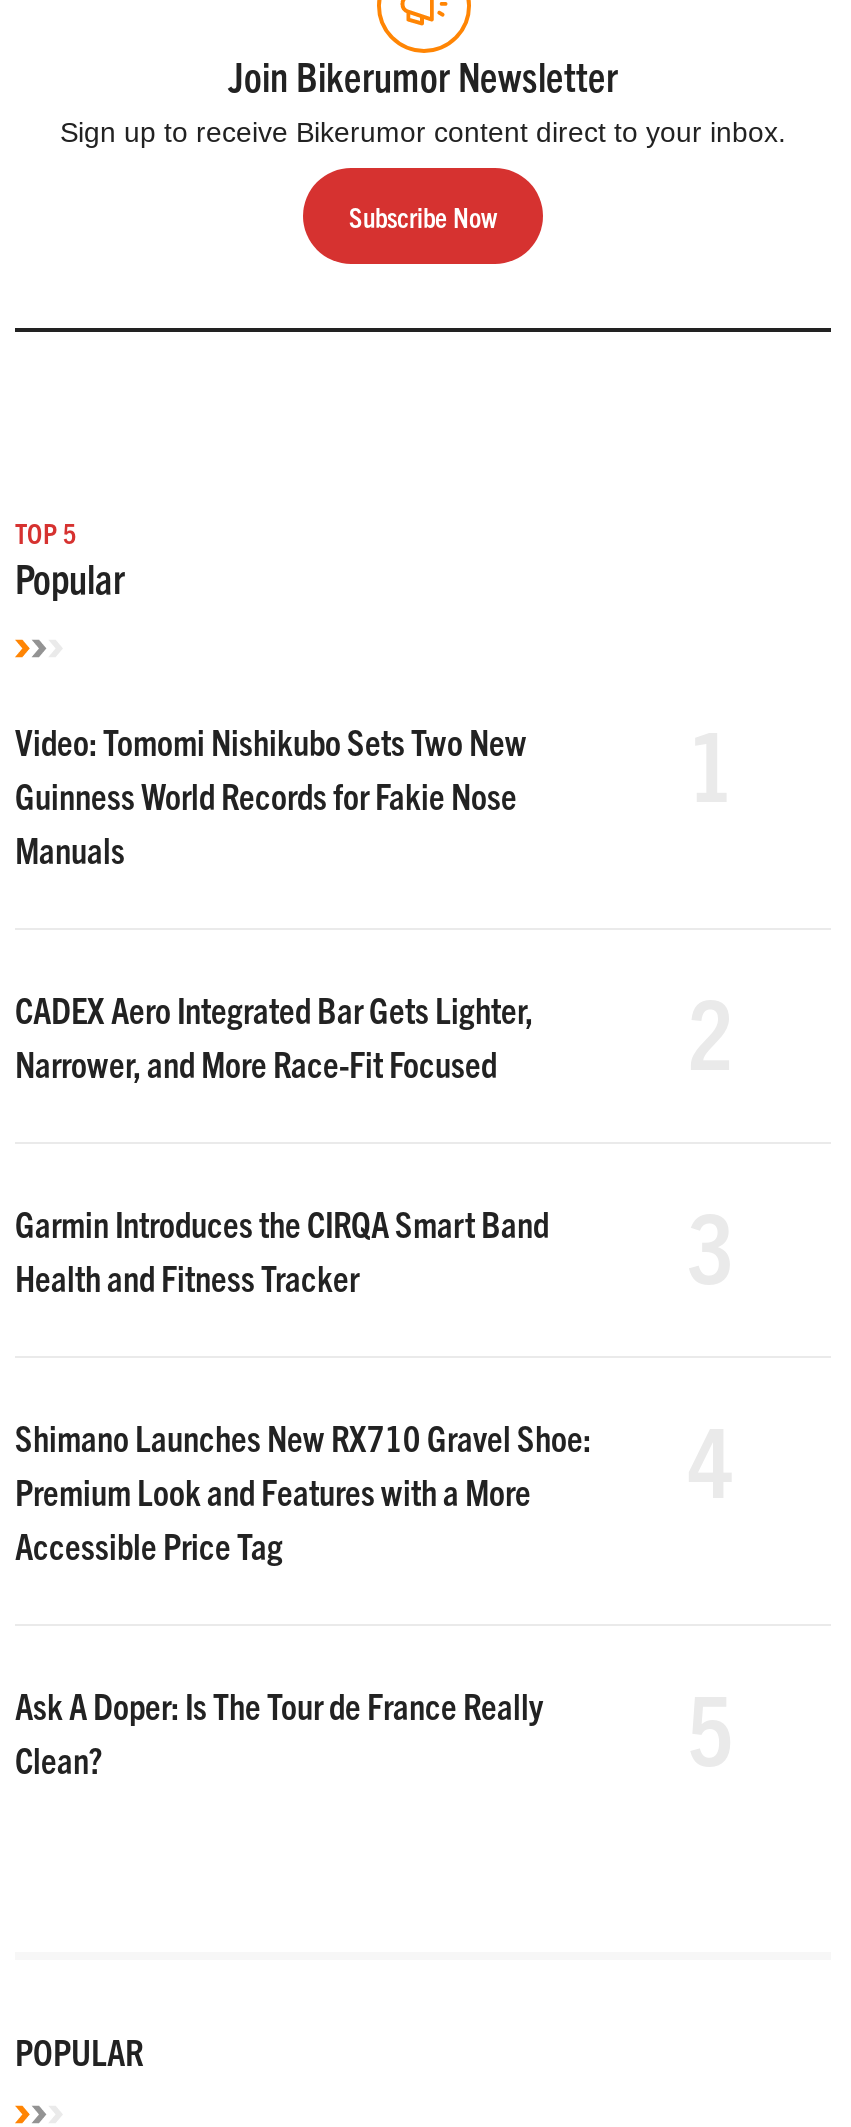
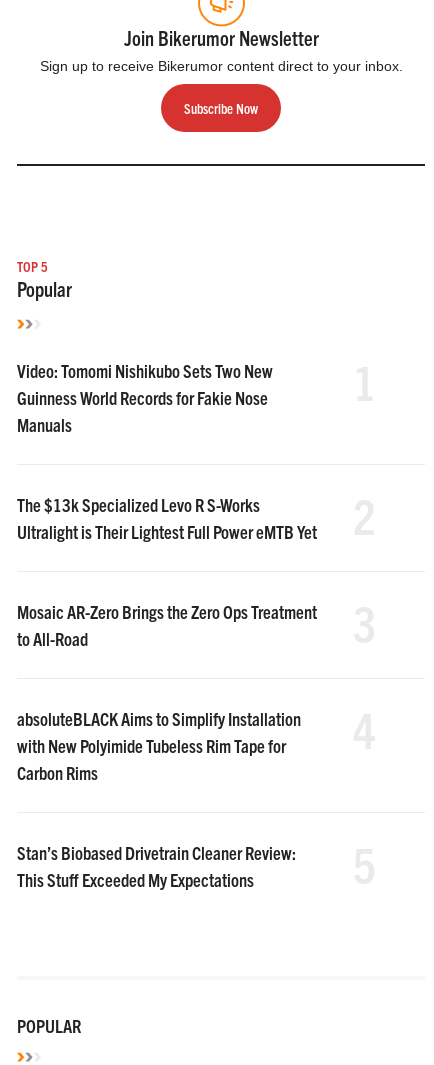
- CADEX Aero Integrated Bar Gets Lighter,
- Narrower, and More Race-Fit Focused
+ The $13k Specialized Levo R S-Works
+ Ultralight is Their Lightest Full Power eMTB Yet

- Garmin Introduces the CIRQA Smart Band
- Health and Fitness Tracker
+ Mosaic AR-Zero Brings the Zero Ops Treatment
+ to All-Road

- Shimano Launches New RX710 Gravel Shoe:
- Premium Look and Features with a More
- Accessible Price Tag
+ absoluteBLACK Aims to Simplify Installation
+ with New Polyimide Tubeless Rim Tape for
+ Carbon Rims

- Ask A Doper: Is The Tour de France Really
- Clean?
+ Stan’s Biobased Drivetrain Cleaner Review:
+ This Stuff Exceeded My Expectations
